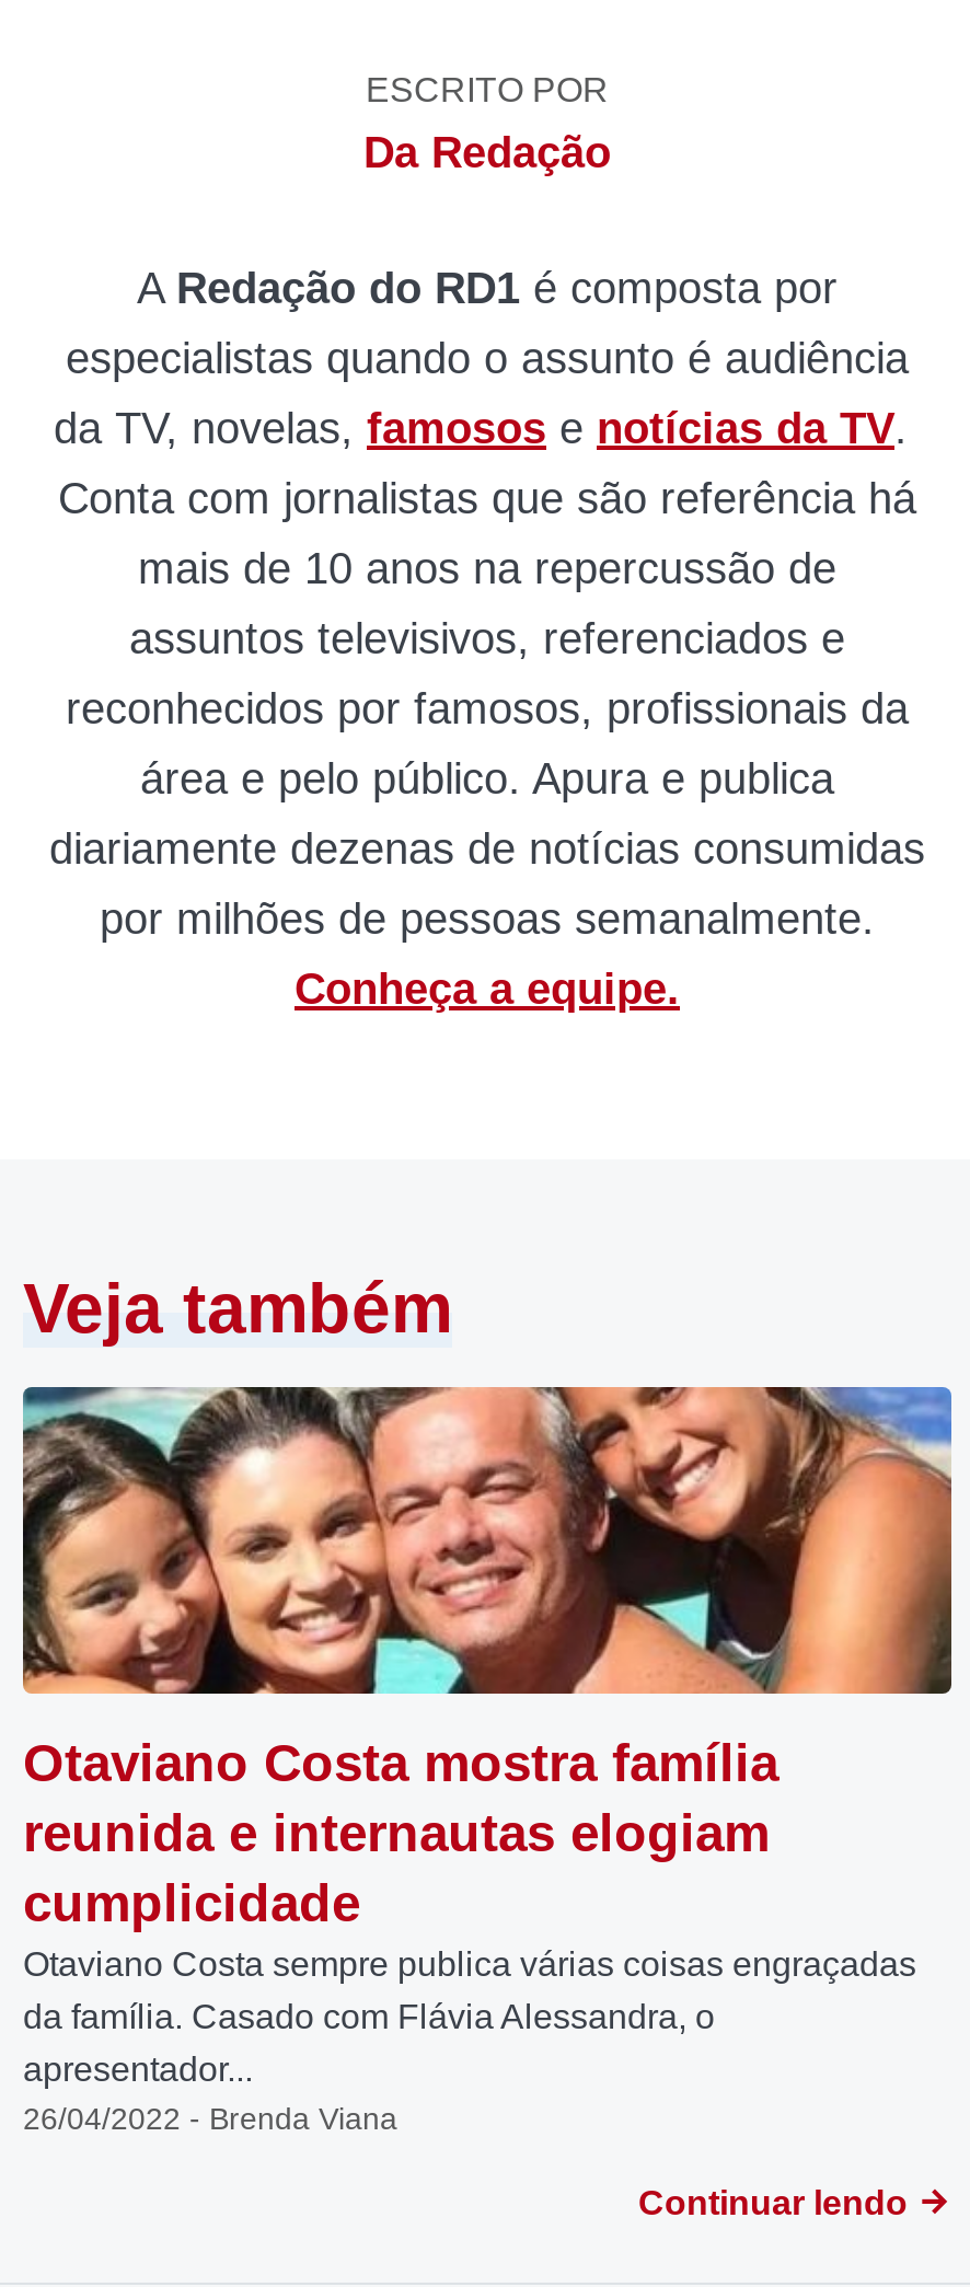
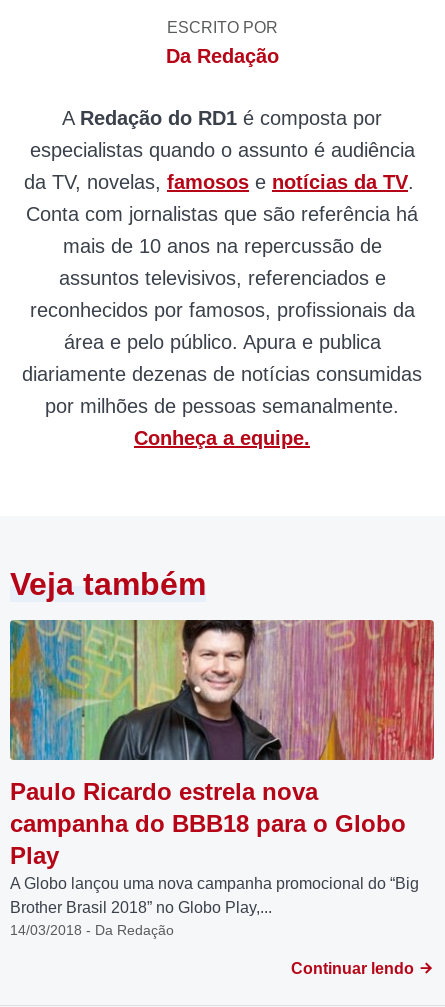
- [image]
- Otaviano Costa mostra família
- reunida e internautas elogiam
- cumplicidade
- Otaviano Costa sempre publica várias coisas engraçadas
- da família. Casado com Flávia Alessandra, o
- apresentador...
- 26/04/2022 - Brenda Viana
+ [image]
+ Paulo Ricardo estrela nova
+ campanha do BBB18 para o Globo
+ Play
+ A Globo lançou uma nova campanha promocional do “Big
+ Brother Brasil 2018” no Globo Play,...
+ 14/03/2018 - Da Redação
